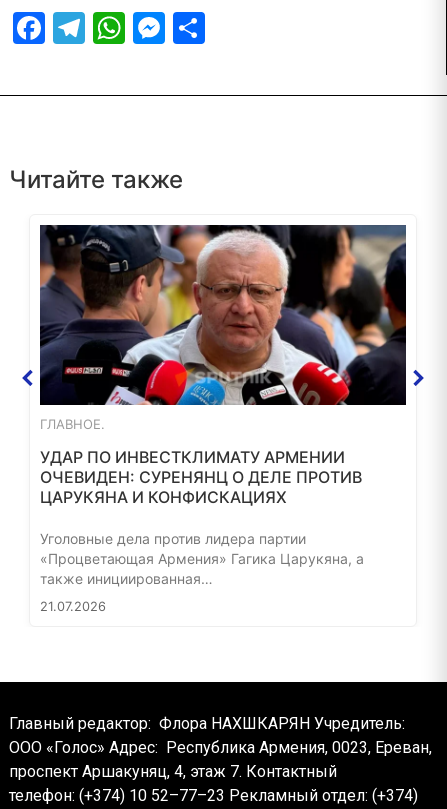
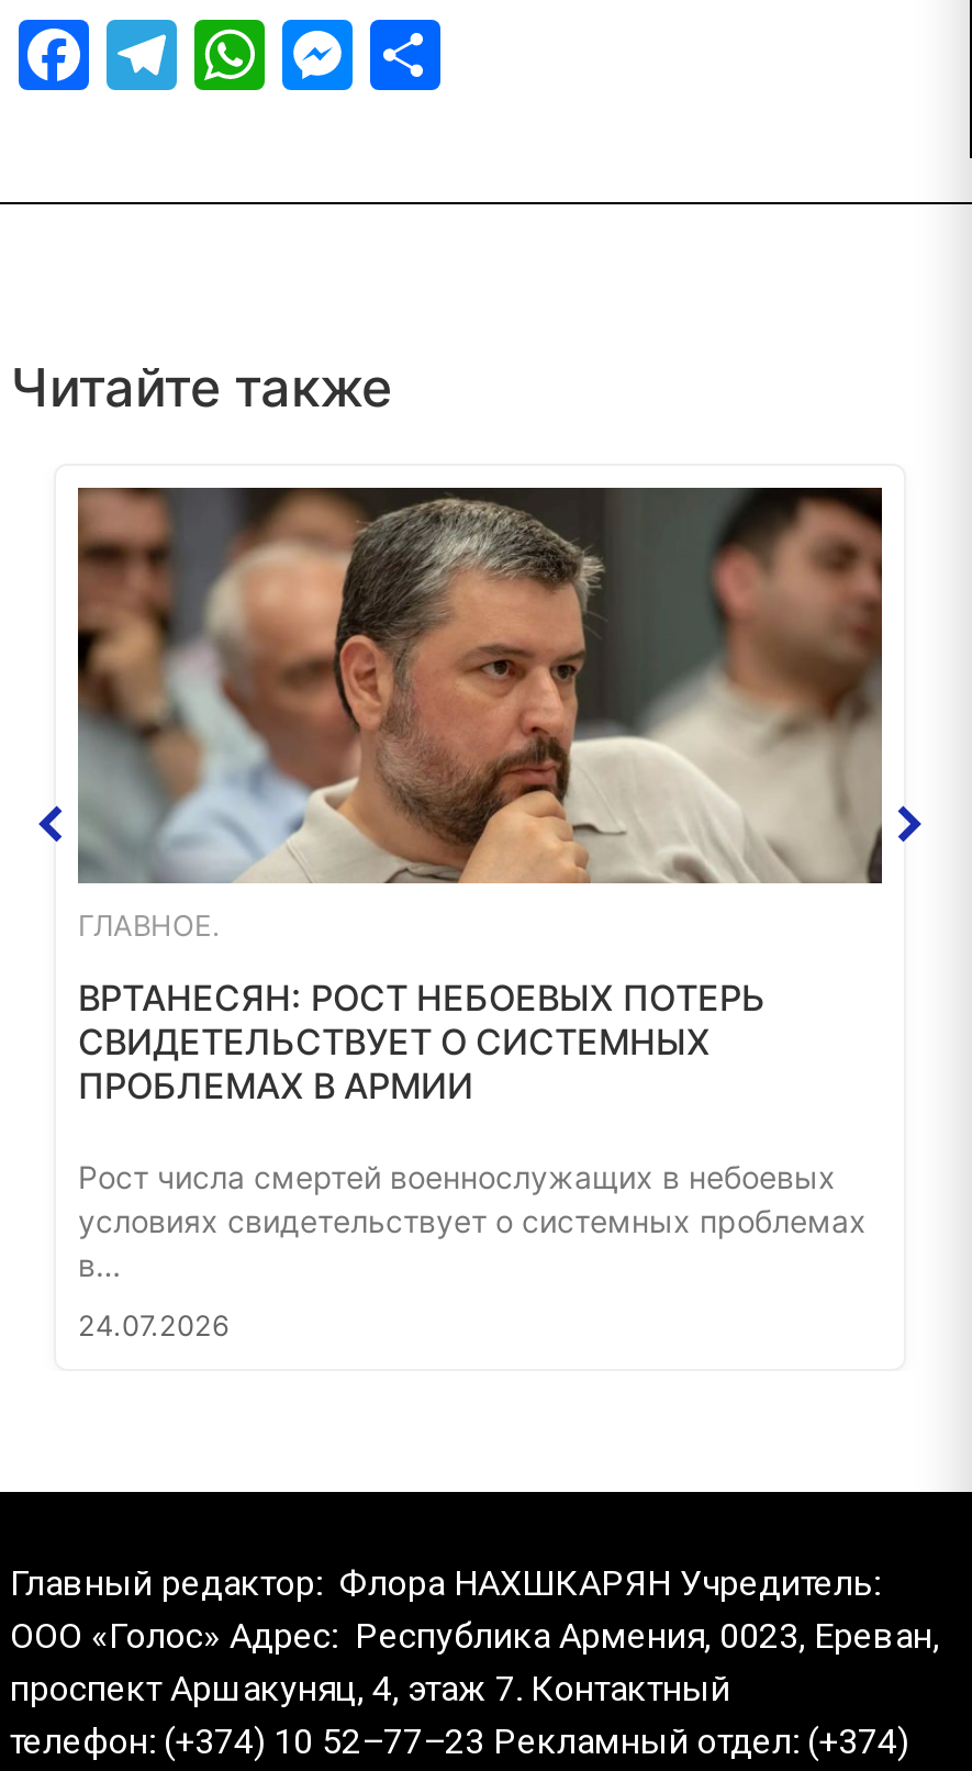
- [image]
+ [image]

- УДАР ПО ИНВЕСТКЛИМАТУ АРМЕНИИ
- ОЧЕВИДЕН: СУРЕНЯНЦ О ДЕЛЕ ПРОТИВ
- ЦАРУКЯНА И КОНФИСКАЦИЯХ
+ ВРТАНЕСЯН: РОСТ НЕБОЕВЫХ ПОТЕРЬ
+ СВИДЕТЕЛЬСТВУЕТ О СИСТЕМНЫХ
+ ПРОБЛЕМАХ В АРМИИ

- Уголовные дела против лидера партии
- «Процветающая Армения» Гагика Царукяна, а
- также инициированная…
+ Рост числа смертей военнослужащих в небоевых
+ условиях свидетельствует о системных проблемах
+ в…

- 21.07.2026
+ 24.07.2026
